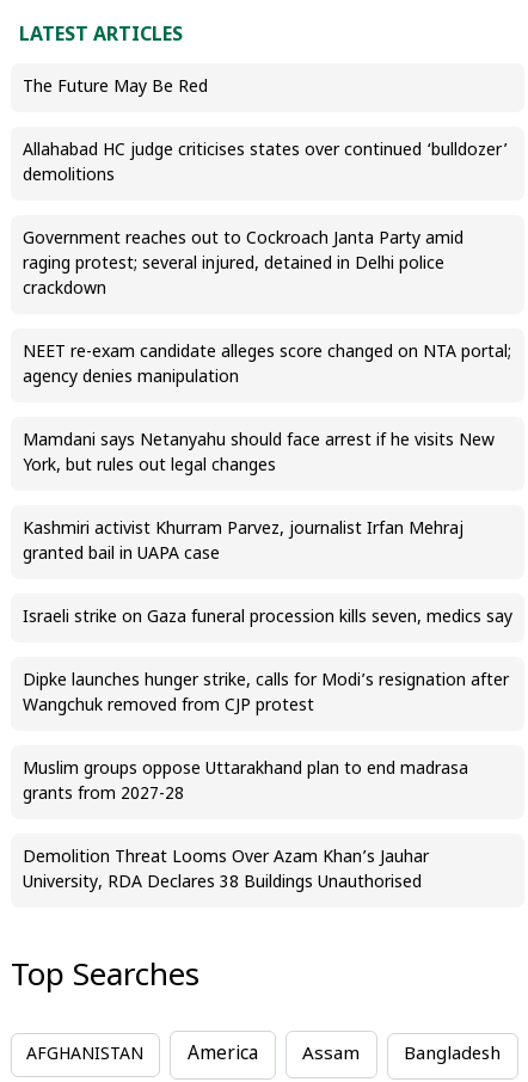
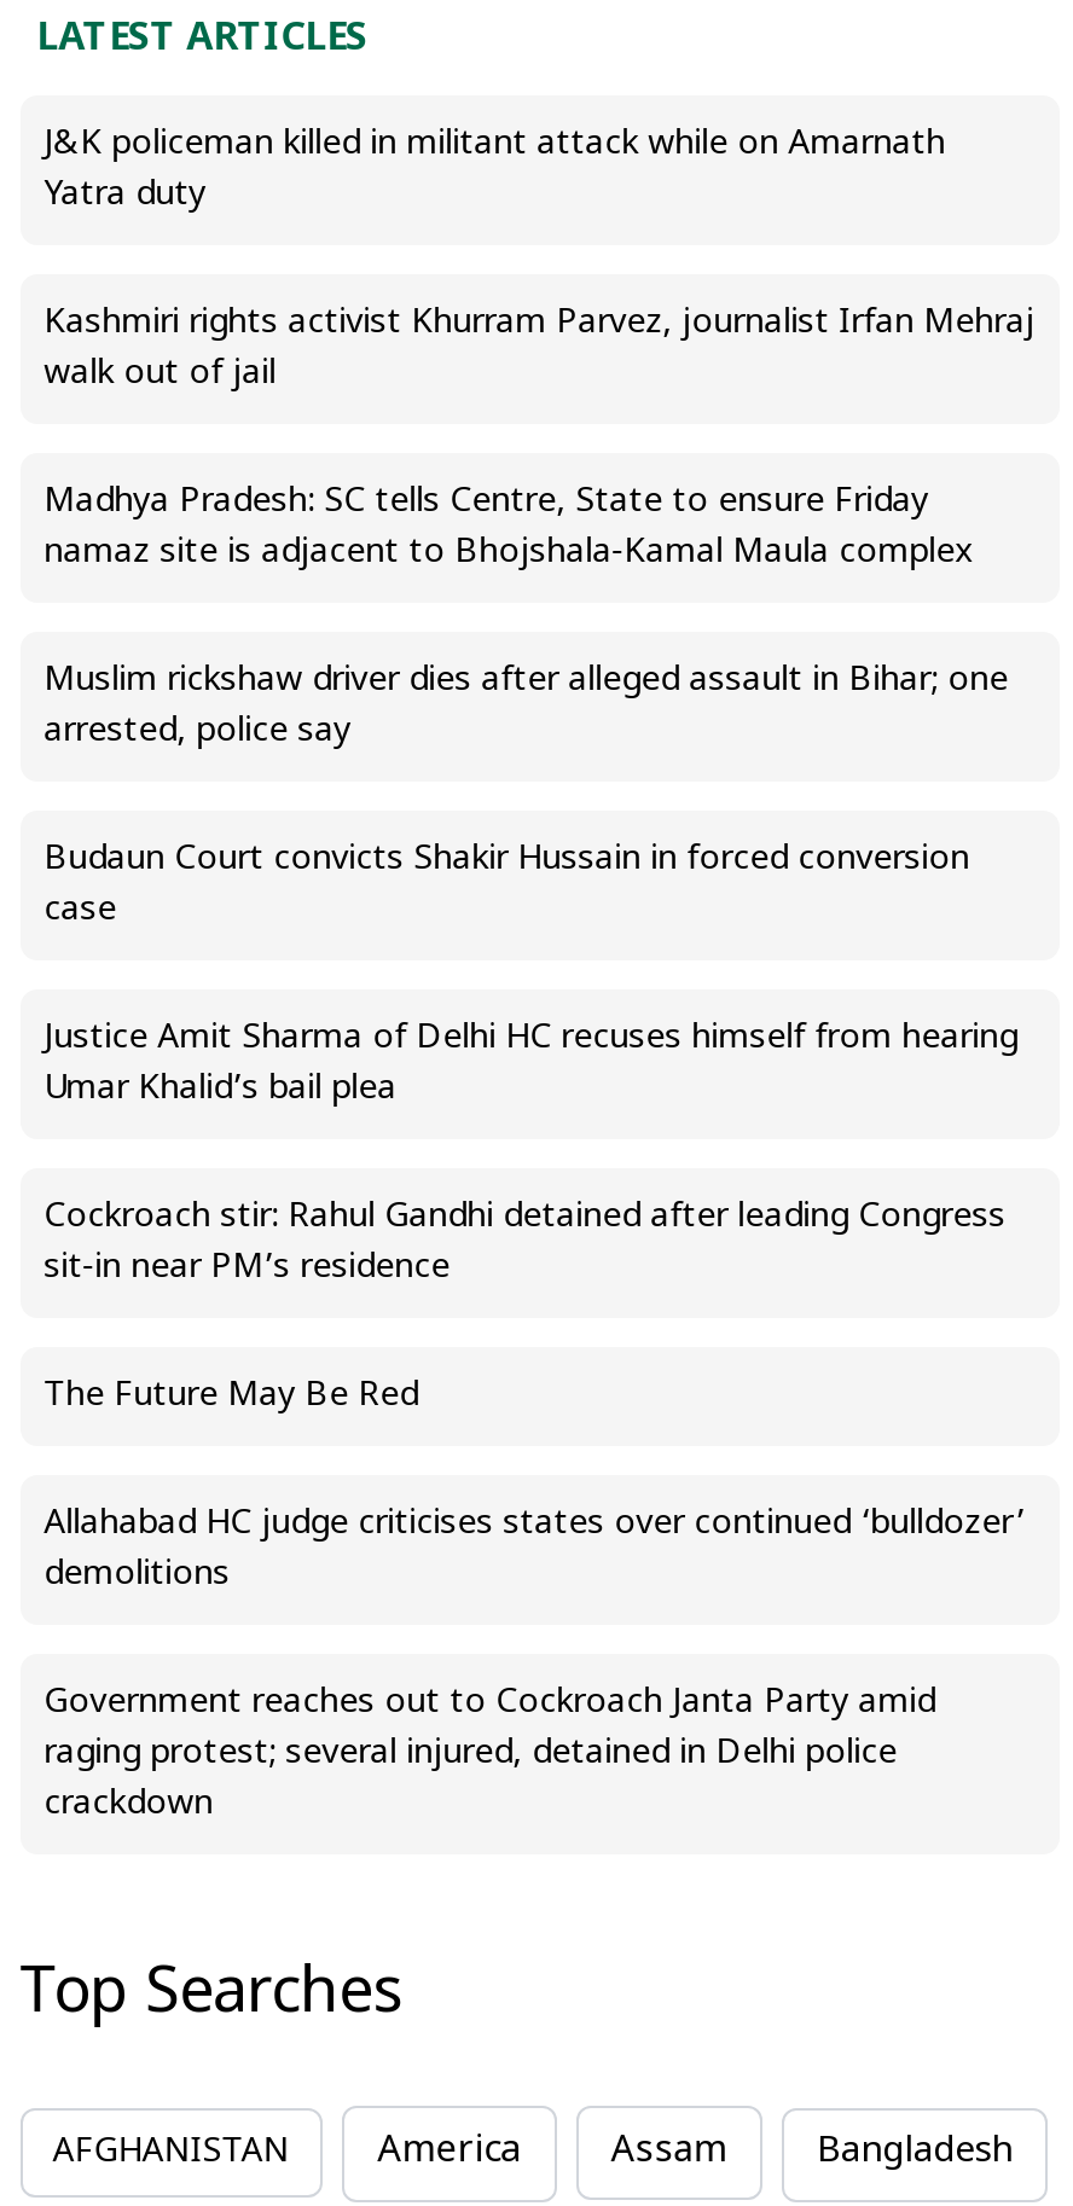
+ J&K policeman killed in militant attack while on Amarnath
+ Yatra duty
+ Kashmiri rights activist Khurram Parvez, journalist Irfan Mehraj
+ walk out of jail
+ Madhya Pradesh: SC tells Centre, State to ensure Friday
+ namaz site is adjacent to Bhojshala-Kamal Maula complex
+ Muslim rickshaw driver dies after alleged assault in Bihar; one
+ arrested, police say
+ Budaun Court convicts Shakir Hussain in forced conversion
+ case
+ Justice Amit Sharma of Delhi HC recuses himself from hearing
+ Umar Khalid’s bail plea
+ Cockroach stir: Rahul Gandhi detained after leading Congress
+ sit-in near PM’s residence

moved down: The Future May Be Red | Allahabad HC judge criticises states over continued ‘bulldozer’ | demolitions | Government reaches out to Cockroach Janta Party amid | raging protest; several injured, detained in Delhi police | crackdown

- NEET re-exam candidate alleges score changed on NTA portal;
- agency denies manipulation
- Mamdani says Netanyahu should face arrest if he visits New
- York, but rules out legal changes
- Kashmiri activist Khurram Parvez, journalist Irfan Mehraj
- granted bail in UAPA case
- Israeli strike on Gaza funeral procession kills seven, medics say
- Dipke launches hunger strike, calls for Modi’s resignation after
- Wangchuk removed from CJP protest
- Muslim groups oppose Uttarakhand plan to end madrasa
- grants from 2027-28
- Demolition Threat Looms Over Azam Khan’s Jauhar
- University, RDA Declares 38 Buildings Unauthorised
